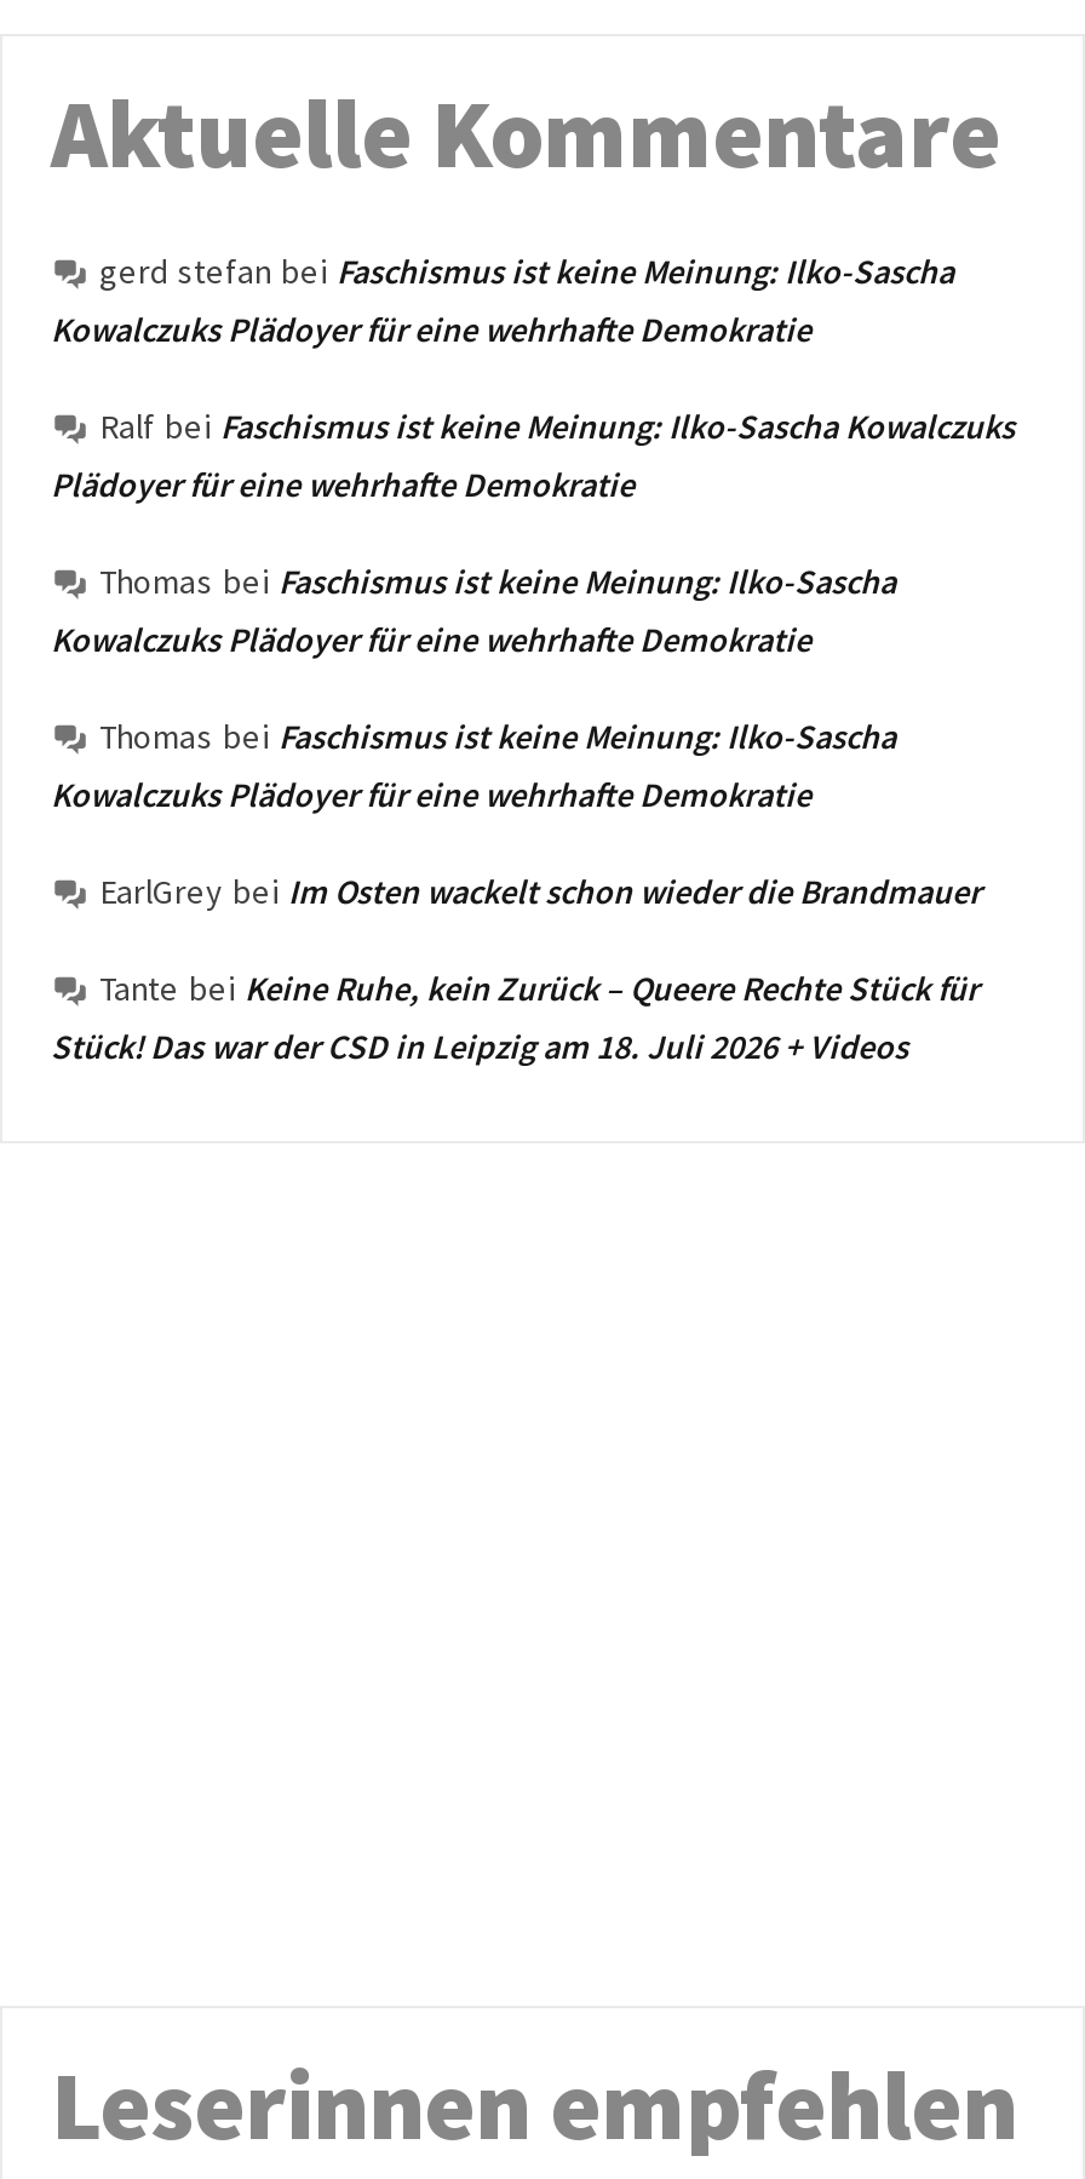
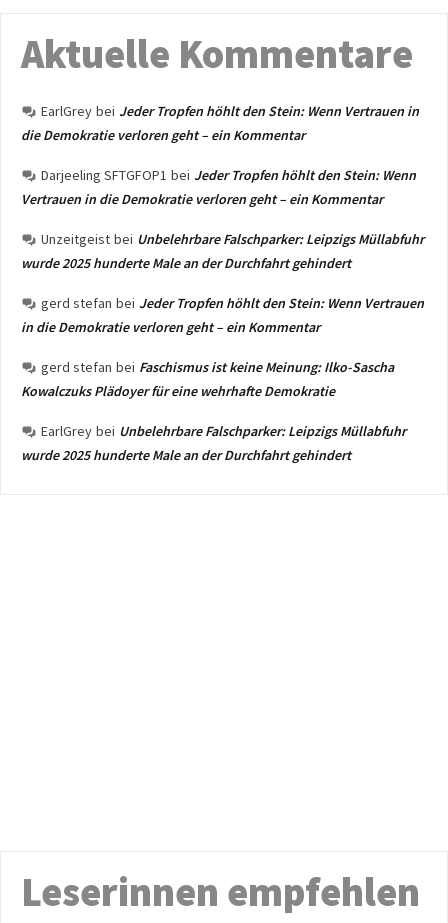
+ EarlGrey bei Jeder Tropfen höhlt den Stein: Wenn Vertrauen in
+ die Demokratie verloren geht – ein Kommentar
+ Darjeeling SFTGFOP1 bei Jeder Tropfen höhlt den Stein: Wenn
+ Vertrauen in die Demokratie verloren geht – ein Kommentar
+ Unzeitgeist bei Unbelehrbare Falschparker: Leipzigs Müllabfuhr
+ wurde 2025 hunderte Male an der Durchfahrt gehindert
+ gerd stefan bei Jeder Tropfen höhlt den Stein: Wenn Vertrauen
+ in die Demokratie verloren geht – ein Kommentar

moved down: gerd stefan bei Faschismus ist keine Meinung: Ilko-Sascha | Kowalczuks Plädoyer für eine wehrhafte Demokratie

- Ralf bei Faschismus ist keine Meinung: Ilko-Sascha Kowalczuks
- Plädoyer für eine wehrhafte Demokratie
- Thomas bei Faschismus ist keine Meinung: Ilko-Sascha
- Kowalczuks Plädoyer für eine wehrhafte Demokratie
- Thomas bei Faschismus ist keine Meinung: Ilko-Sascha
- Kowalczuks Plädoyer für eine wehrhafte Demokratie
- EarlGrey bei Im Osten wackelt schon wieder die Brandmauer
- Tante bei Keine Ruhe, kein Zurück – Queere Rechte Stück für
- Stück! Das war der CSD in Leipzig am 18. Juli 2026 + Videos
+ EarlGrey bei Unbelehrbare Falschparker: Leipzigs Müllabfuhr
+ wurde 2025 hunderte Male an der Durchfahrt gehindert
